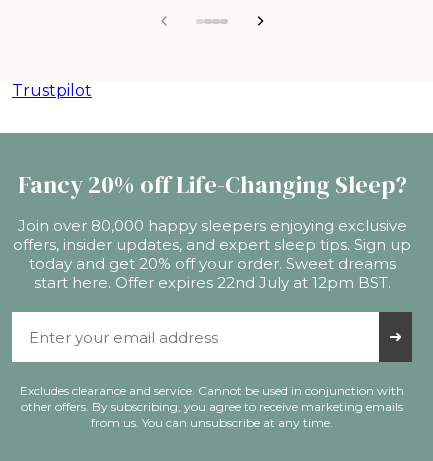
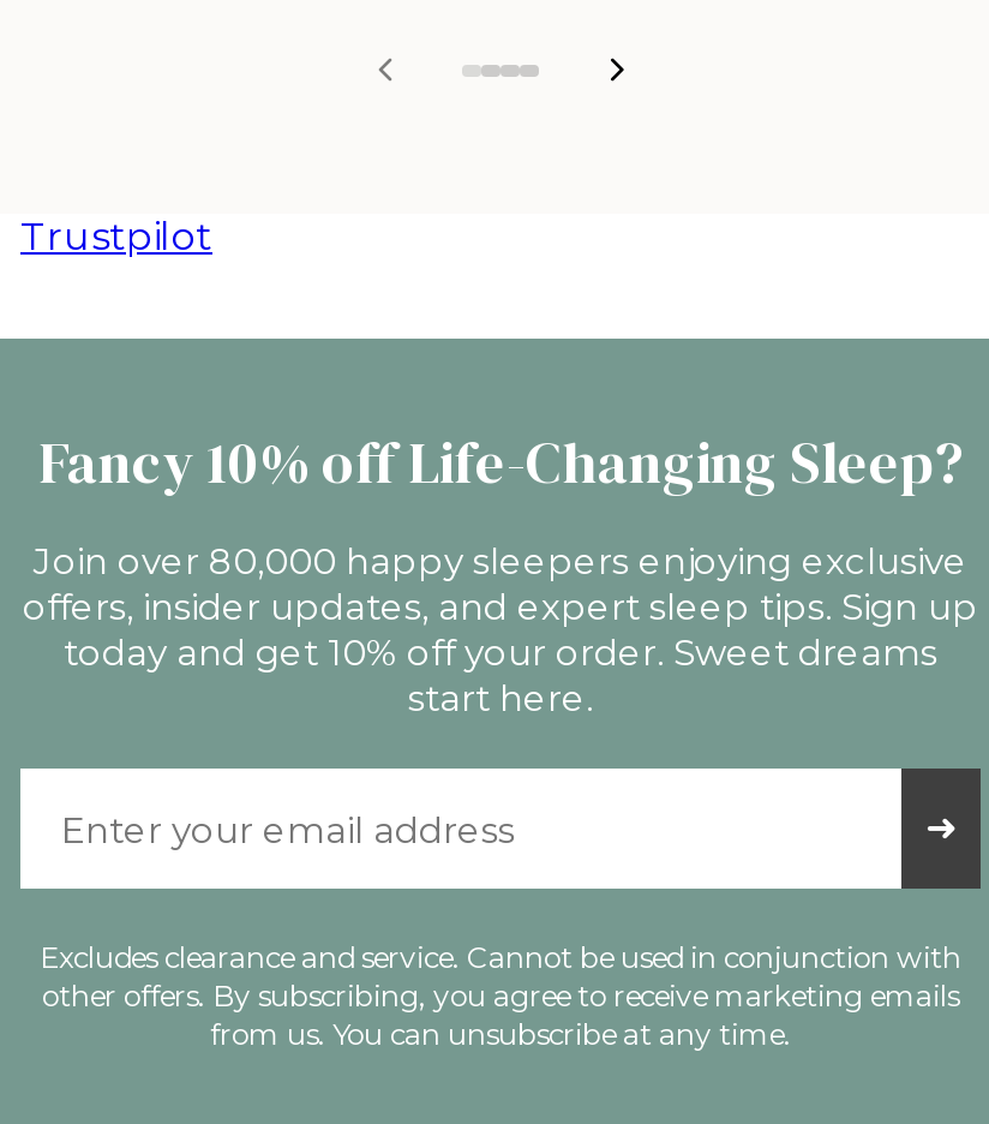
- Fancy 20% off Life-Changing Sleep?
+ Fancy 10% off Life-Changing Sleep?

- today and get 20% off your order. Sweet dreams
- start here. Offer expires 22nd July at 12pm BST.
+ today and get 10% off your order. Sweet dreams
+ start here.
